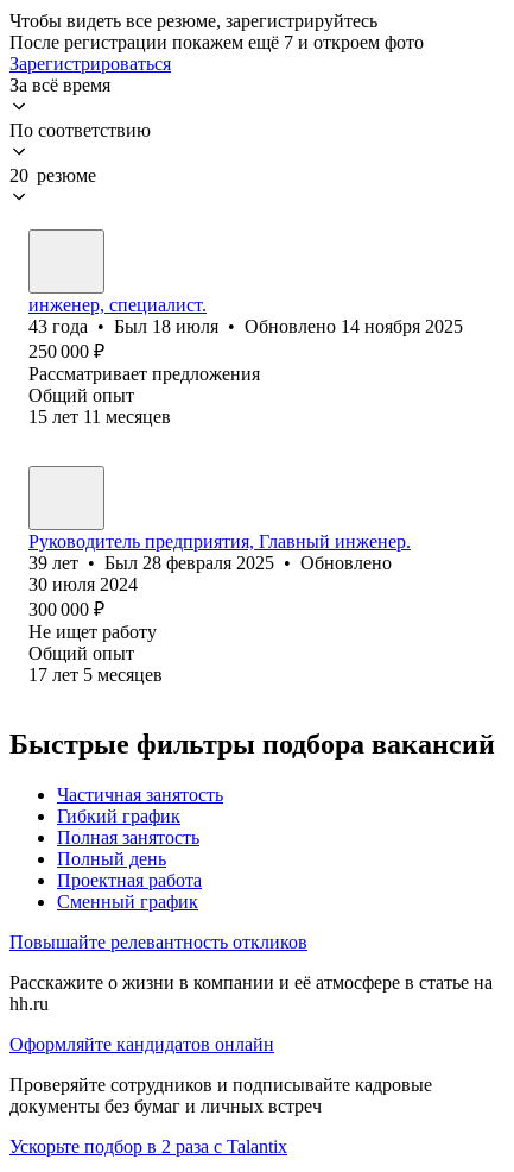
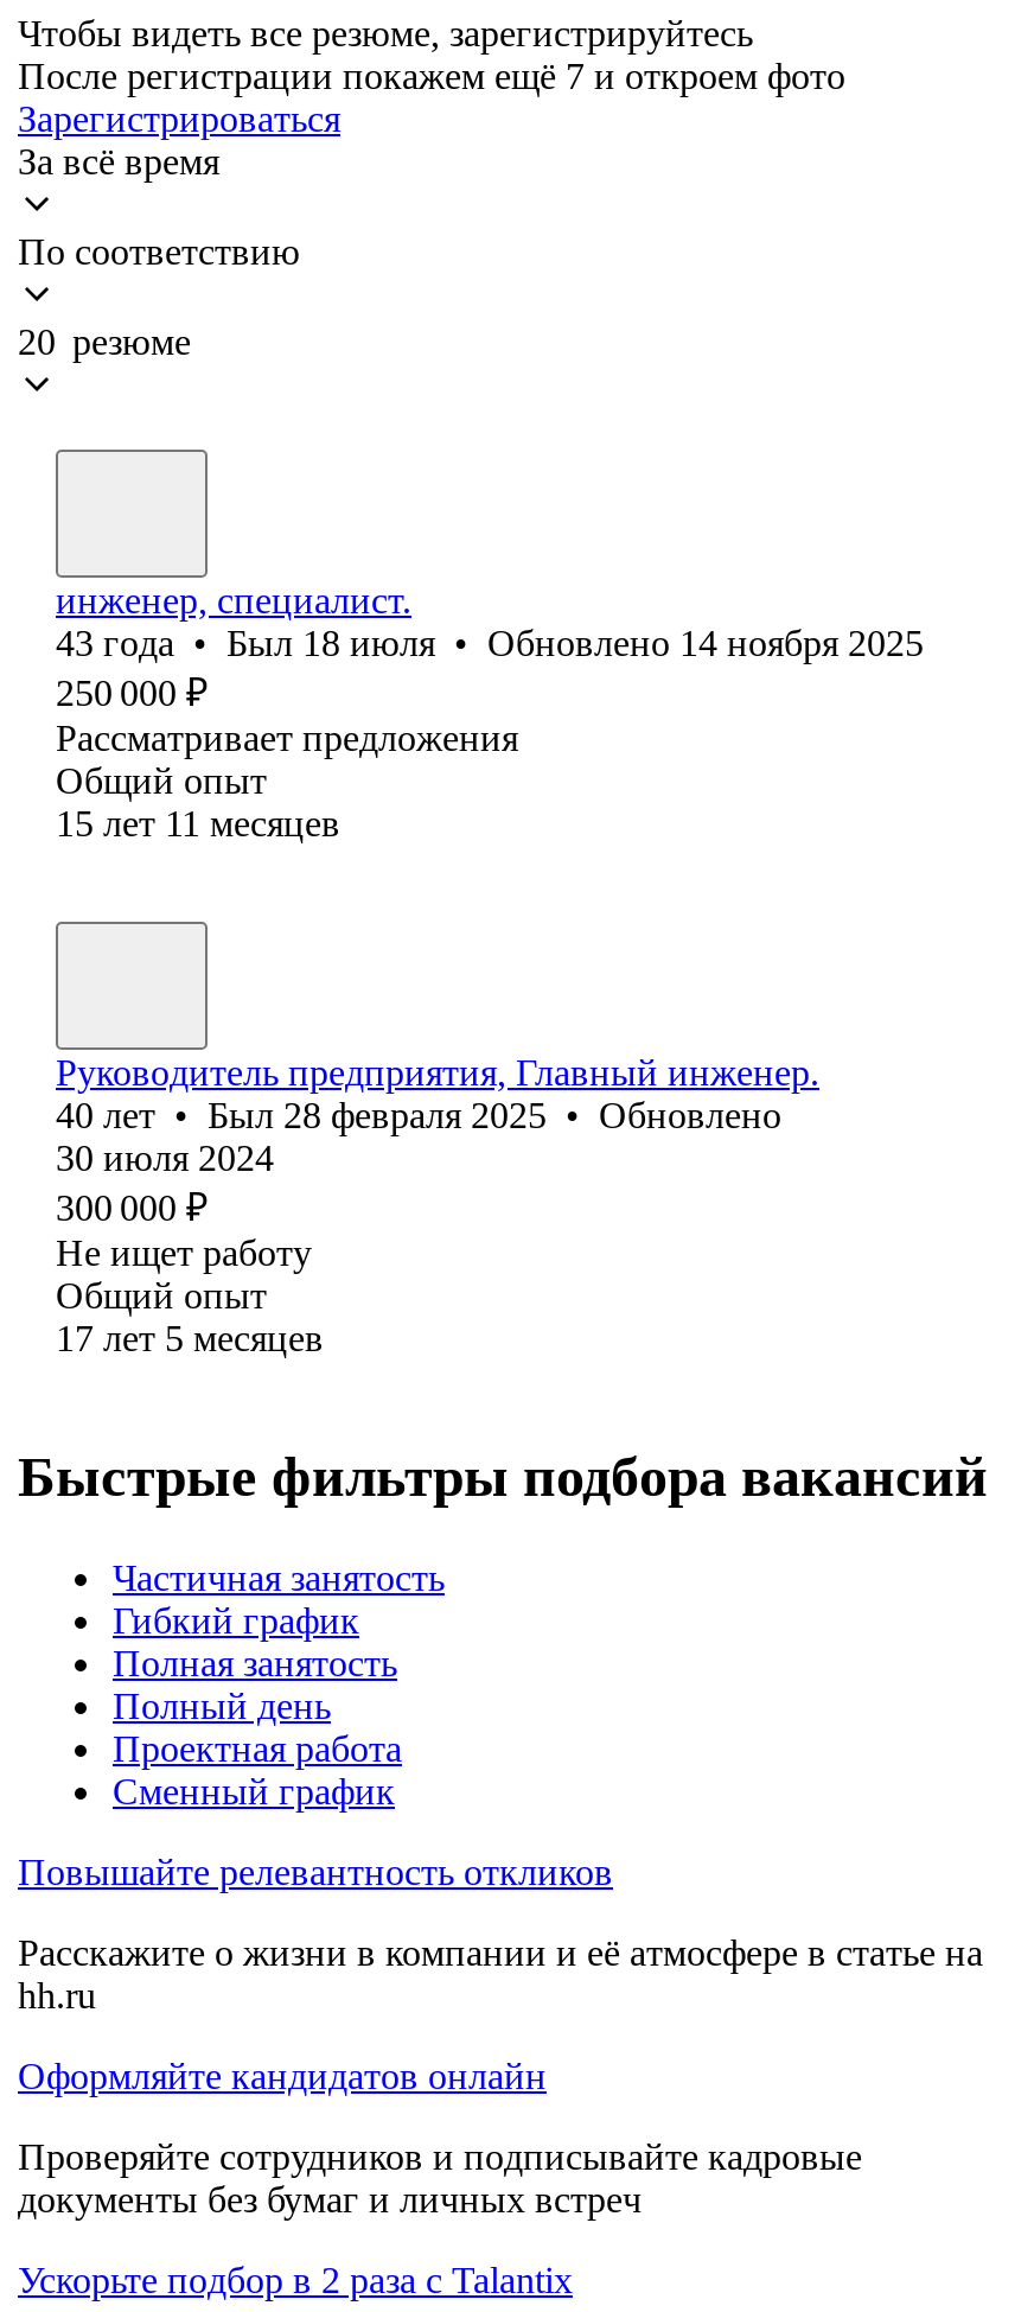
- 39 лет • Был 28 февраля 2025 • Обновлено
+ 40 лет • Был 28 февраля 2025 • Обновлено
